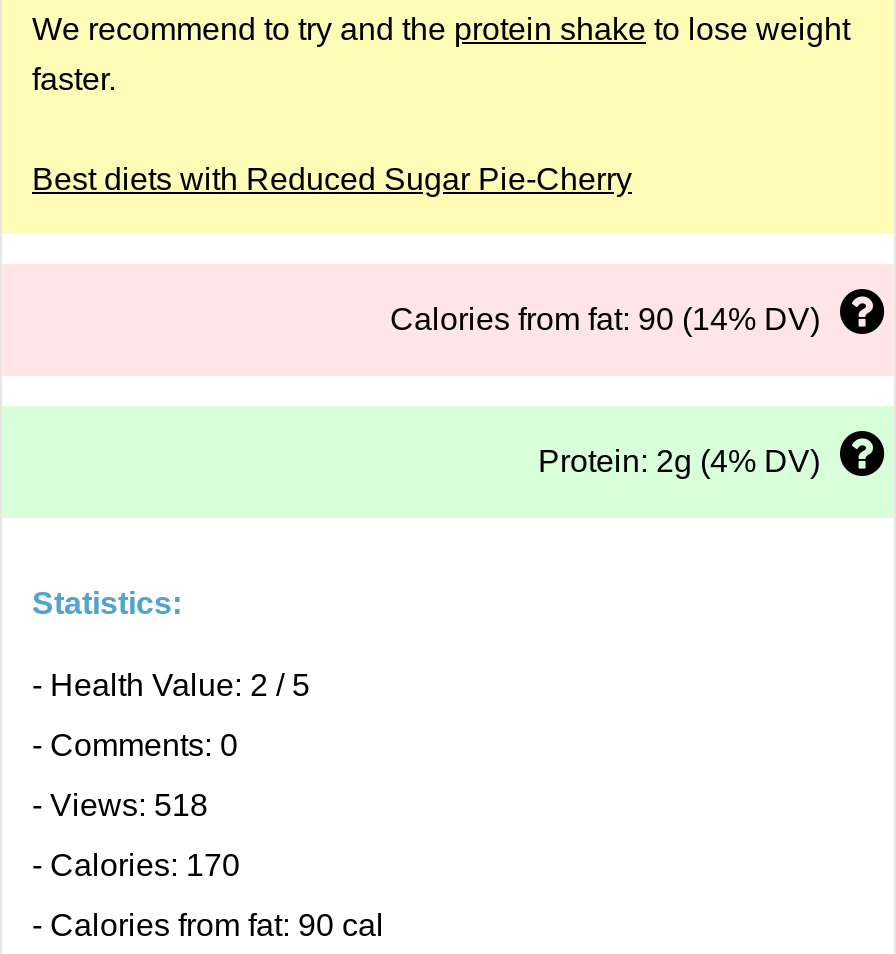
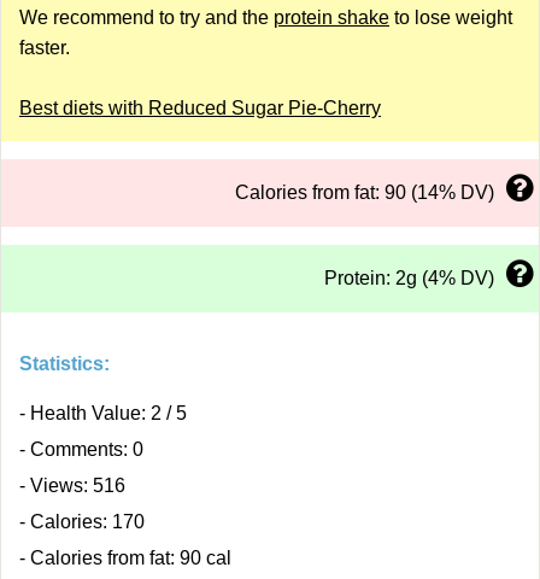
- - Views: 518
+ - Views: 516
